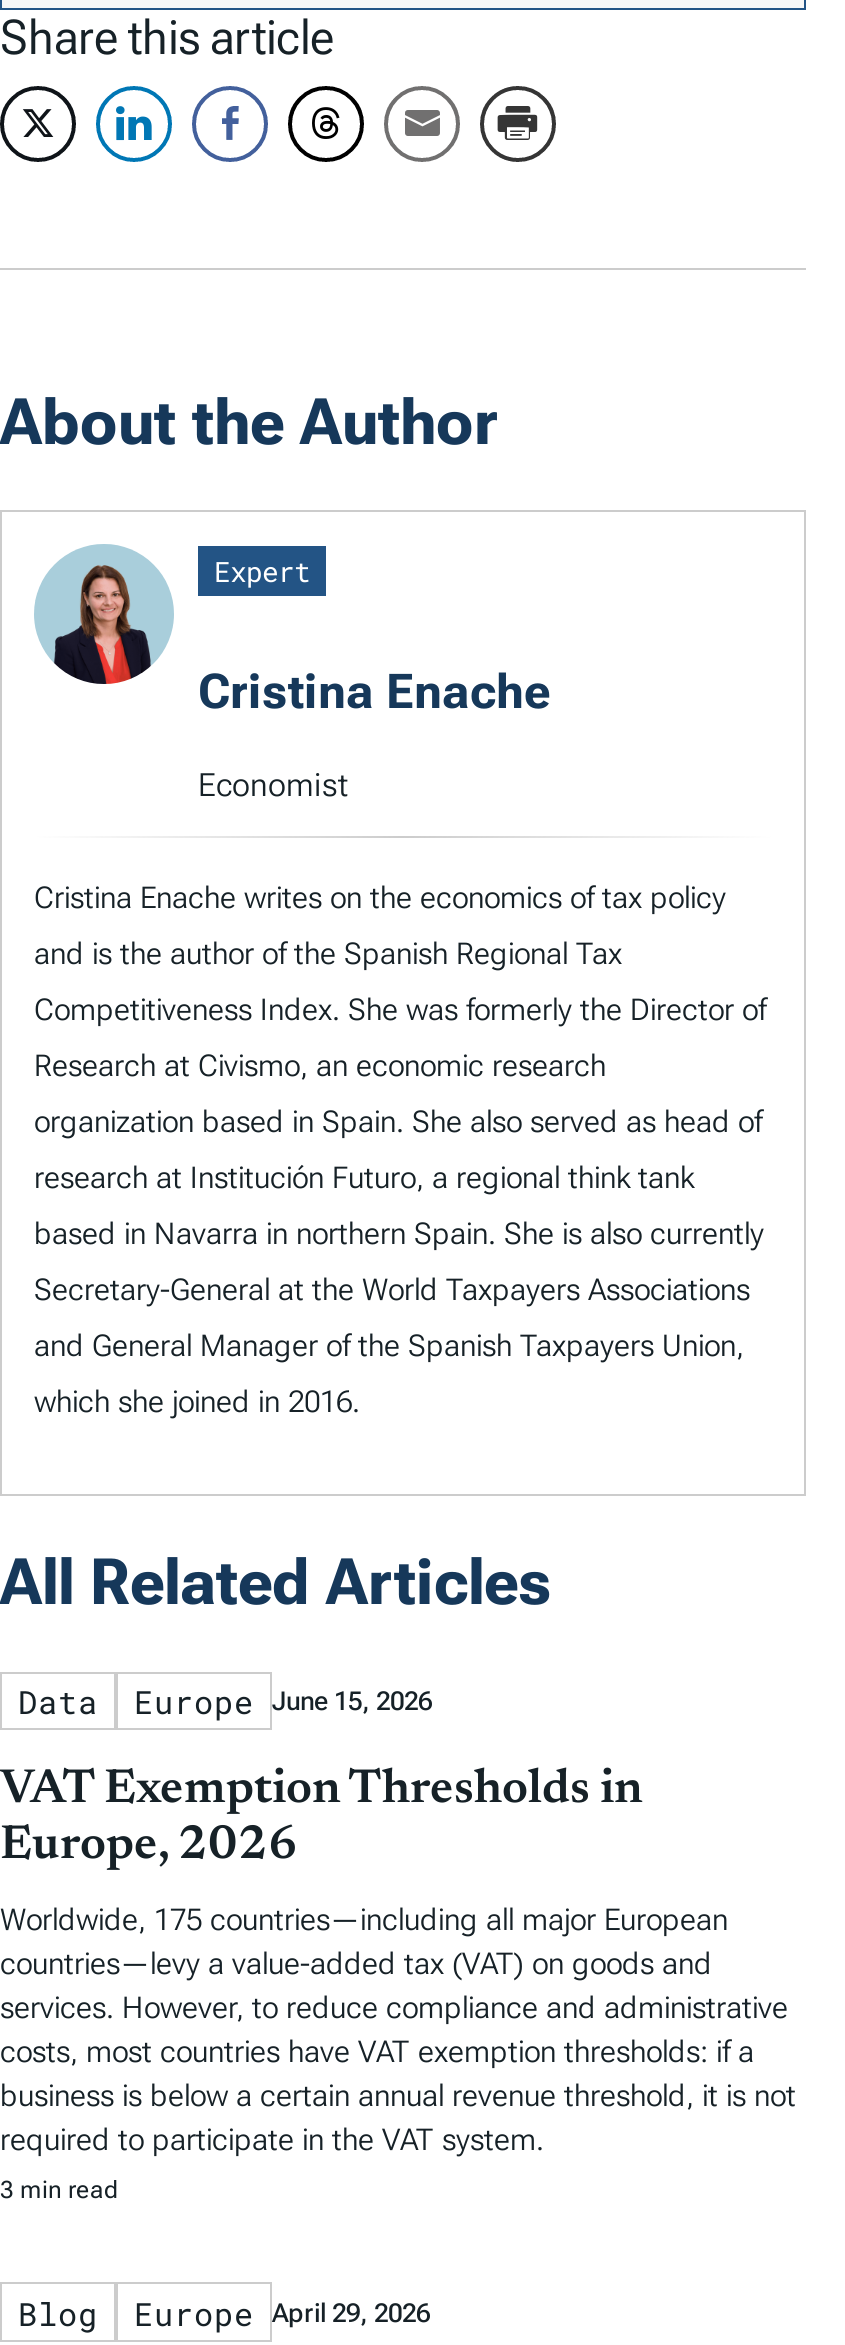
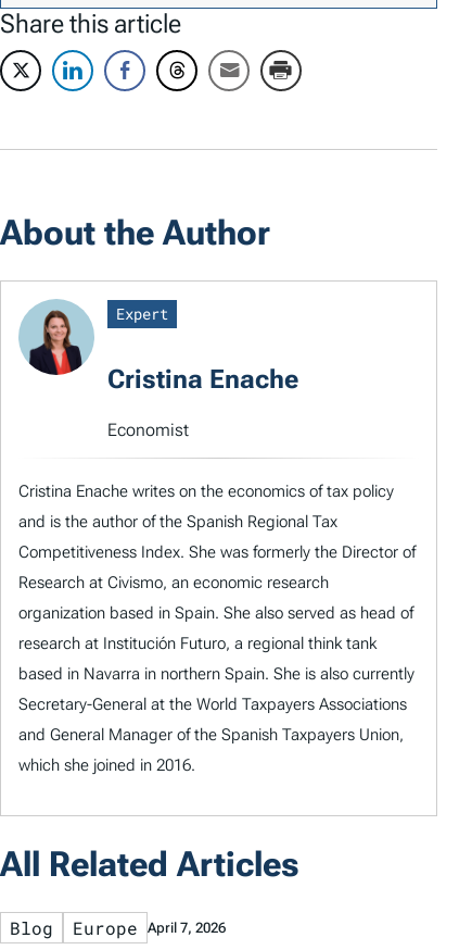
- Data
- Europe June 15, 2026
- VAT Exemption Thresholds in
- Europe, 2026
- Worldwide, 175 countries—including all major European
- countries—levy a value-added tax (VAT) on goods and
- services. However, to reduce compliance and administrative
- costs, most countries have VAT exemption thresholds: if a
- business is below a certain annual revenue threshold, it is not
- required to participate in the VAT system.
- 3 min read

- Blog Europe April 29, 2026
+ Blog Europe April 7, 2026
